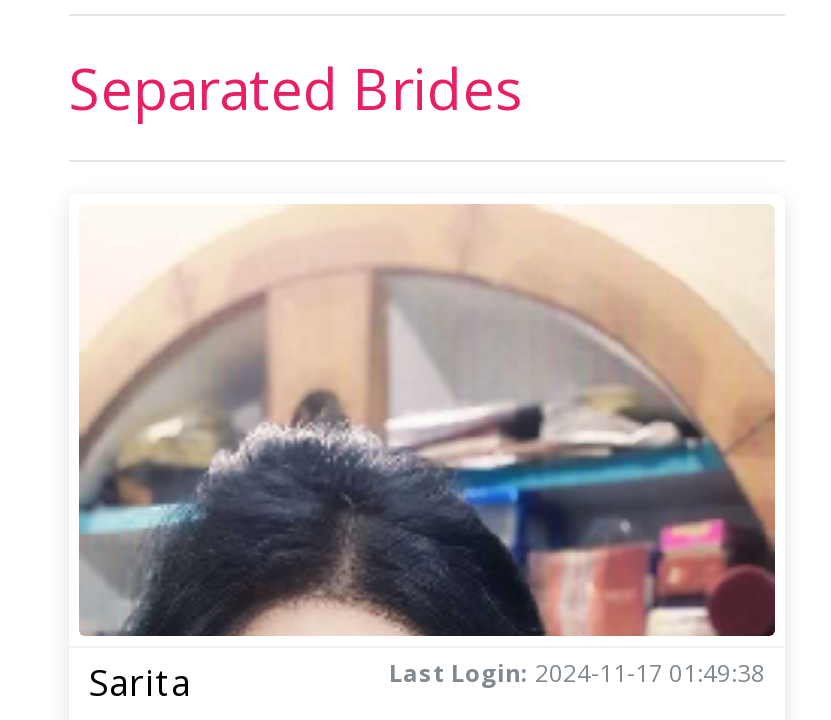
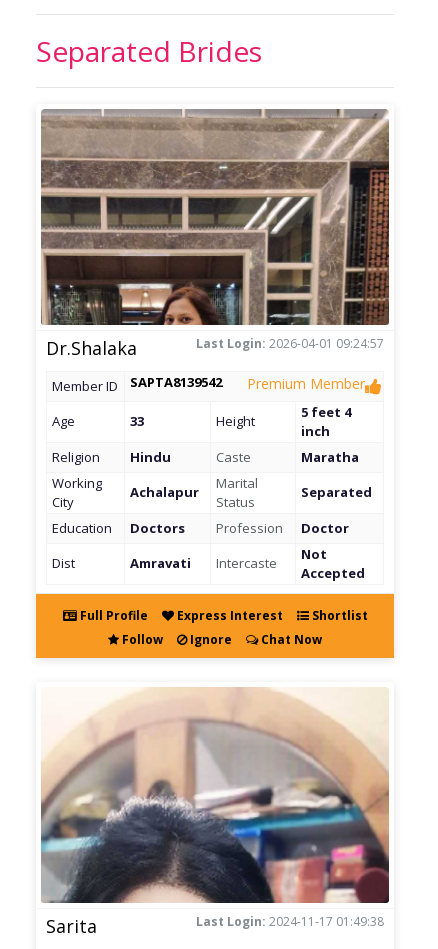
+ [image]
+ Separated
+ Education
+ Doctors
+ Profession
+ Doctor
+ Dist
+ Amravati
+ Intercaste
+ Not
+ Accepted
+ Full Profile
+ Express Interest
+ Shortlist
+ Follow
+ Ignore
+ Chat Now

+ [image]
+ Dr.Shalaka
+ Last Login: 2026-04-01 09:24:57
+ Member ID
+ SAPTA8139542
+ Premium Member
+ Age
+ 33
+ Height
+ 5 feet 4
+ inch
+ Religion
+ Hindu
+ Caste
+ Maratha
+ Working
+ City

+ Achalapur
+ Marital
+ Status
